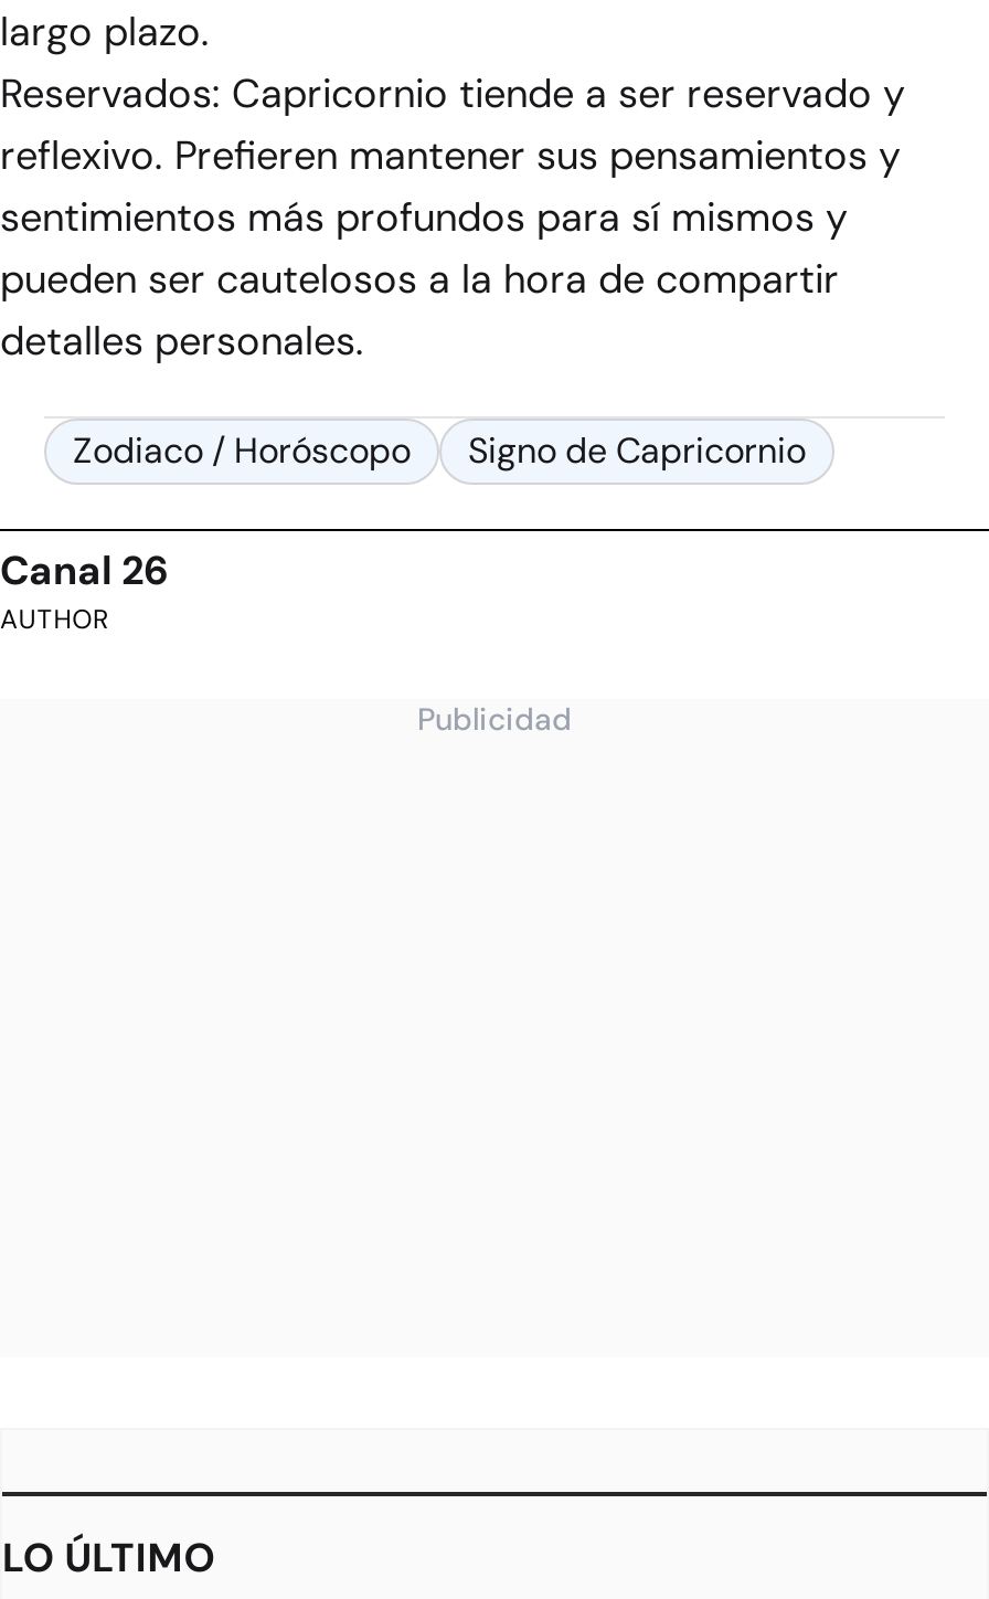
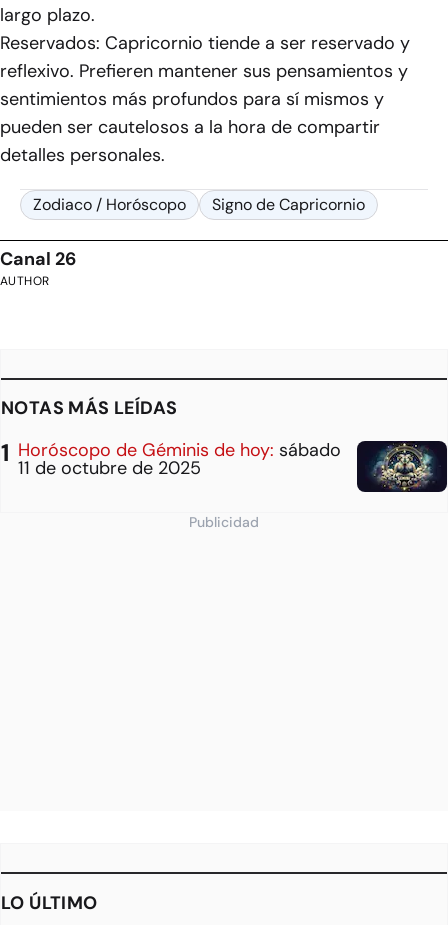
+ [image]
+ NOTAS MÁS LEÍDAS
+ Horóscopo de Géminis de hoy: sábado
+ 11 de octubre de 2025
